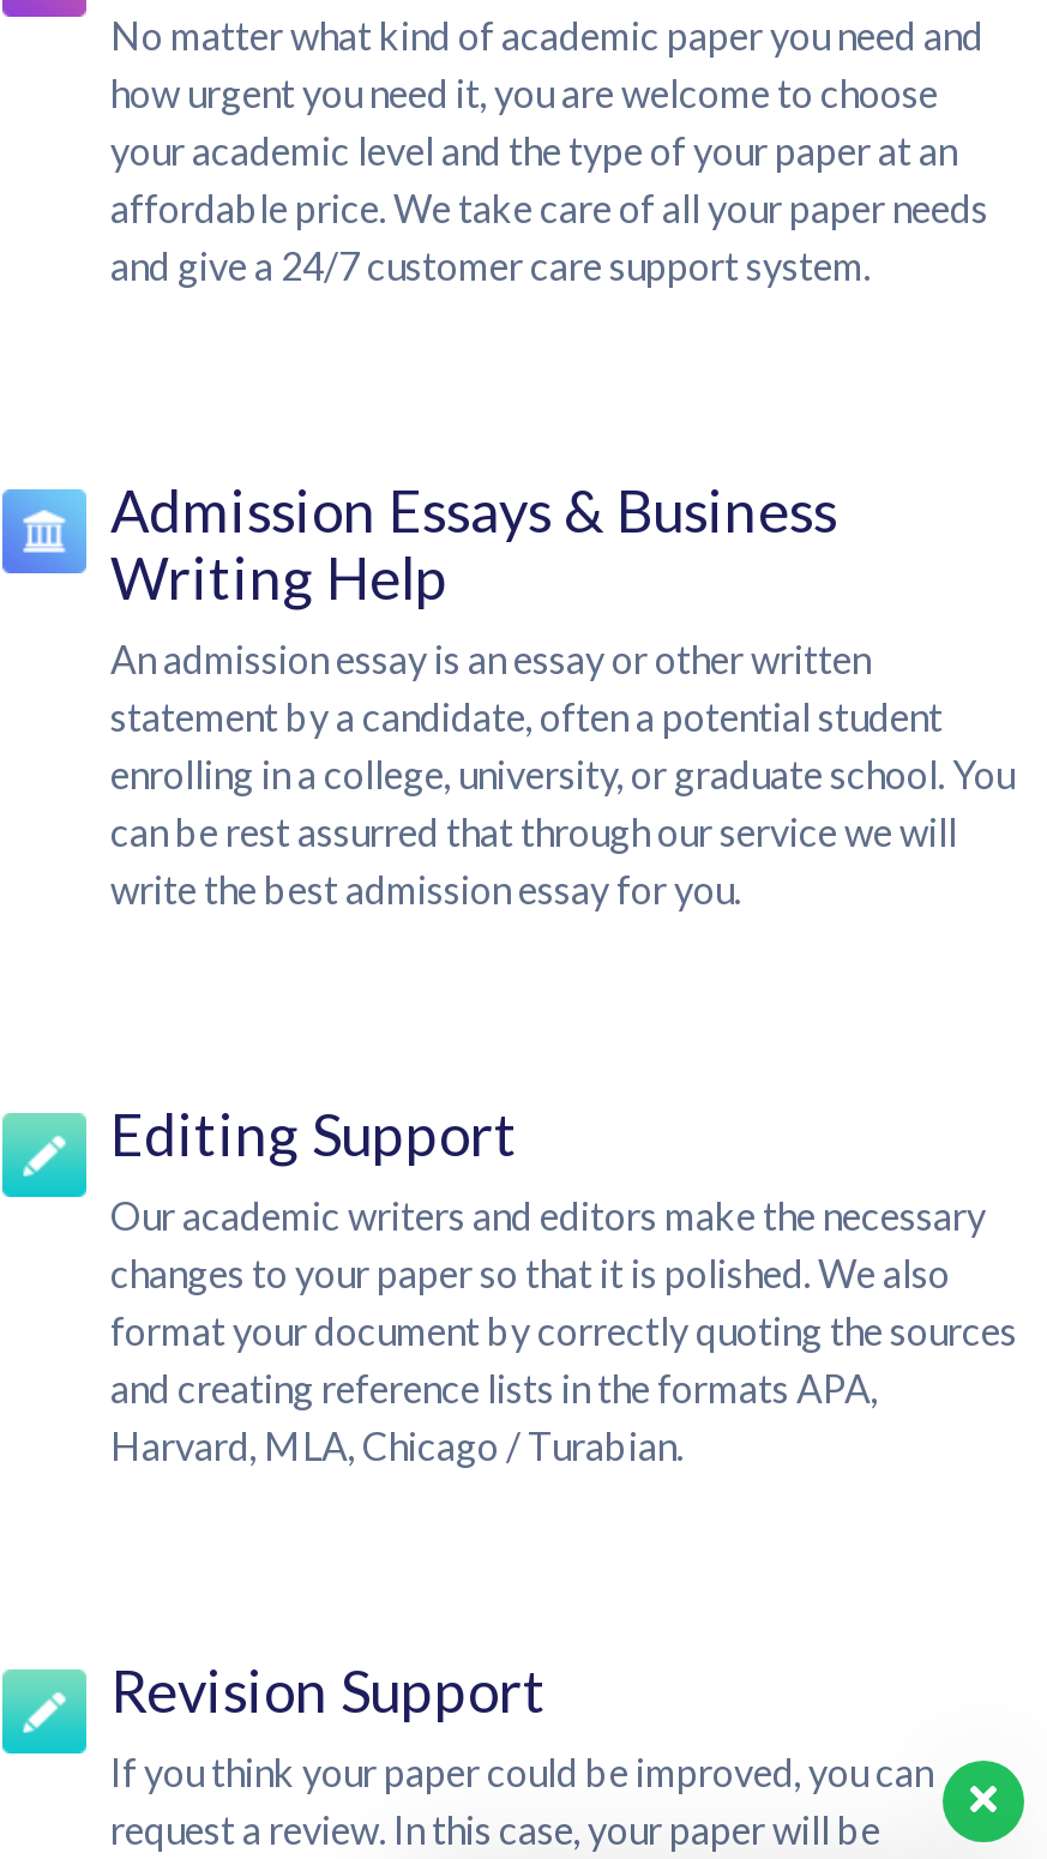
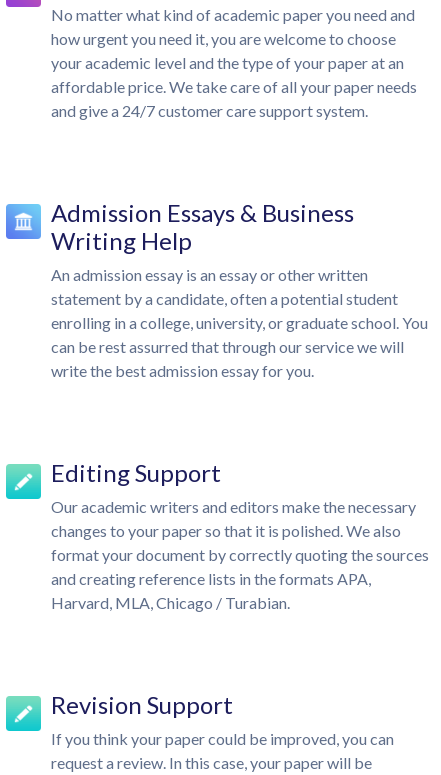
- [image]
